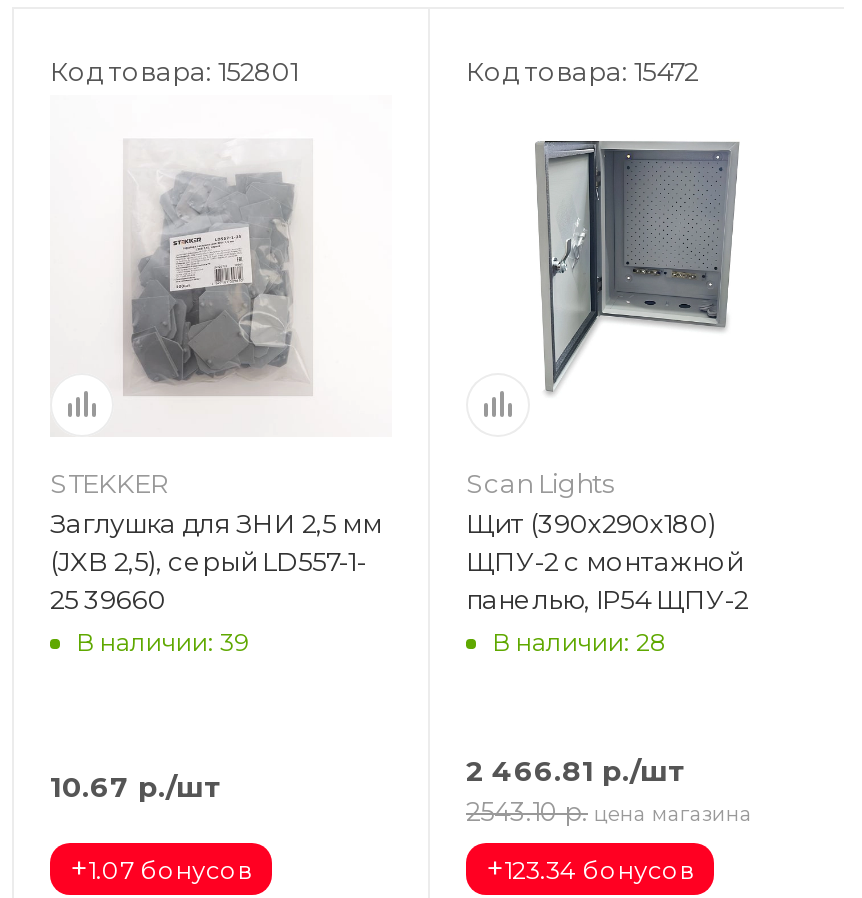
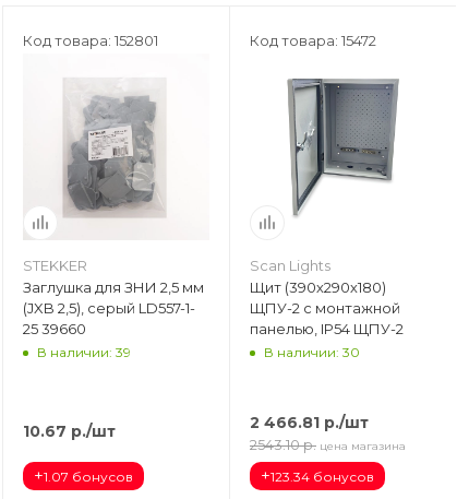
- В наличии: 28
+ В наличии: 30
